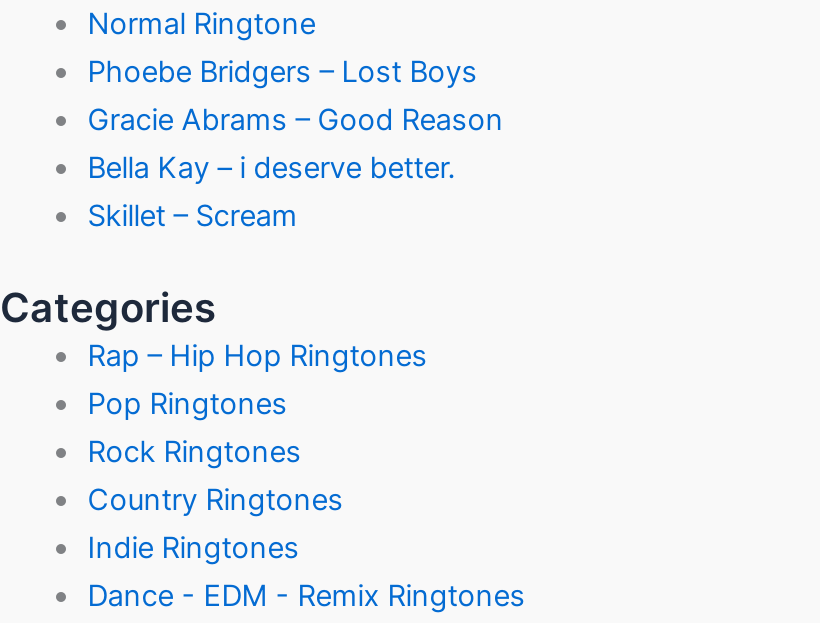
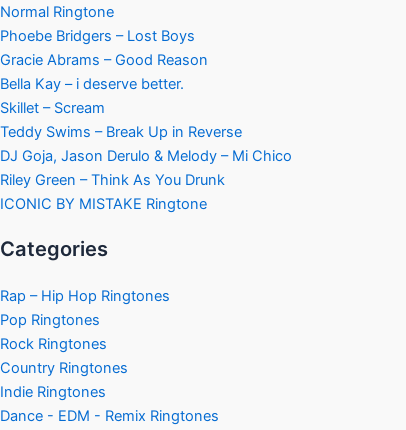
+ Teddy Swims – Break Up in Reverse
+ DJ Goja, Jason Derulo & Melody – Mi Chico
+ Riley Green – Think As You Drunk
+ ICONIC BY MISTAKE Ringtone
